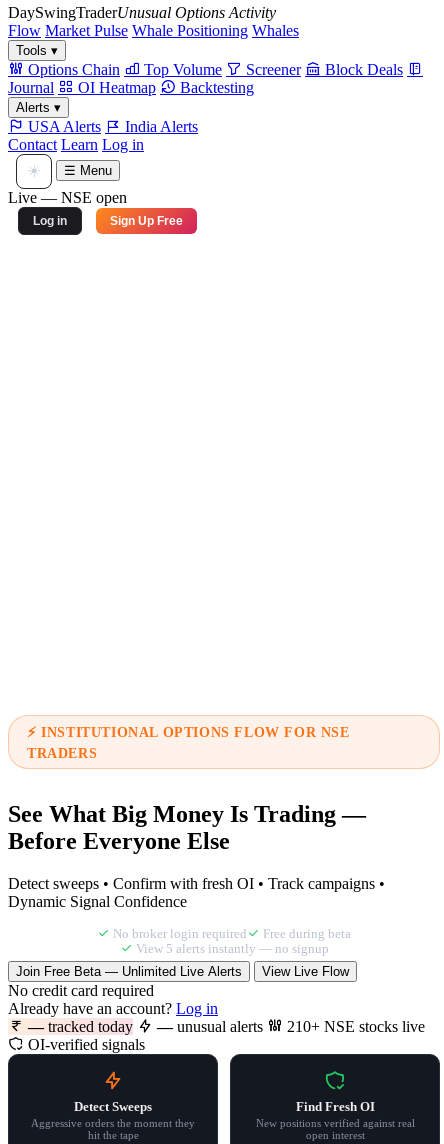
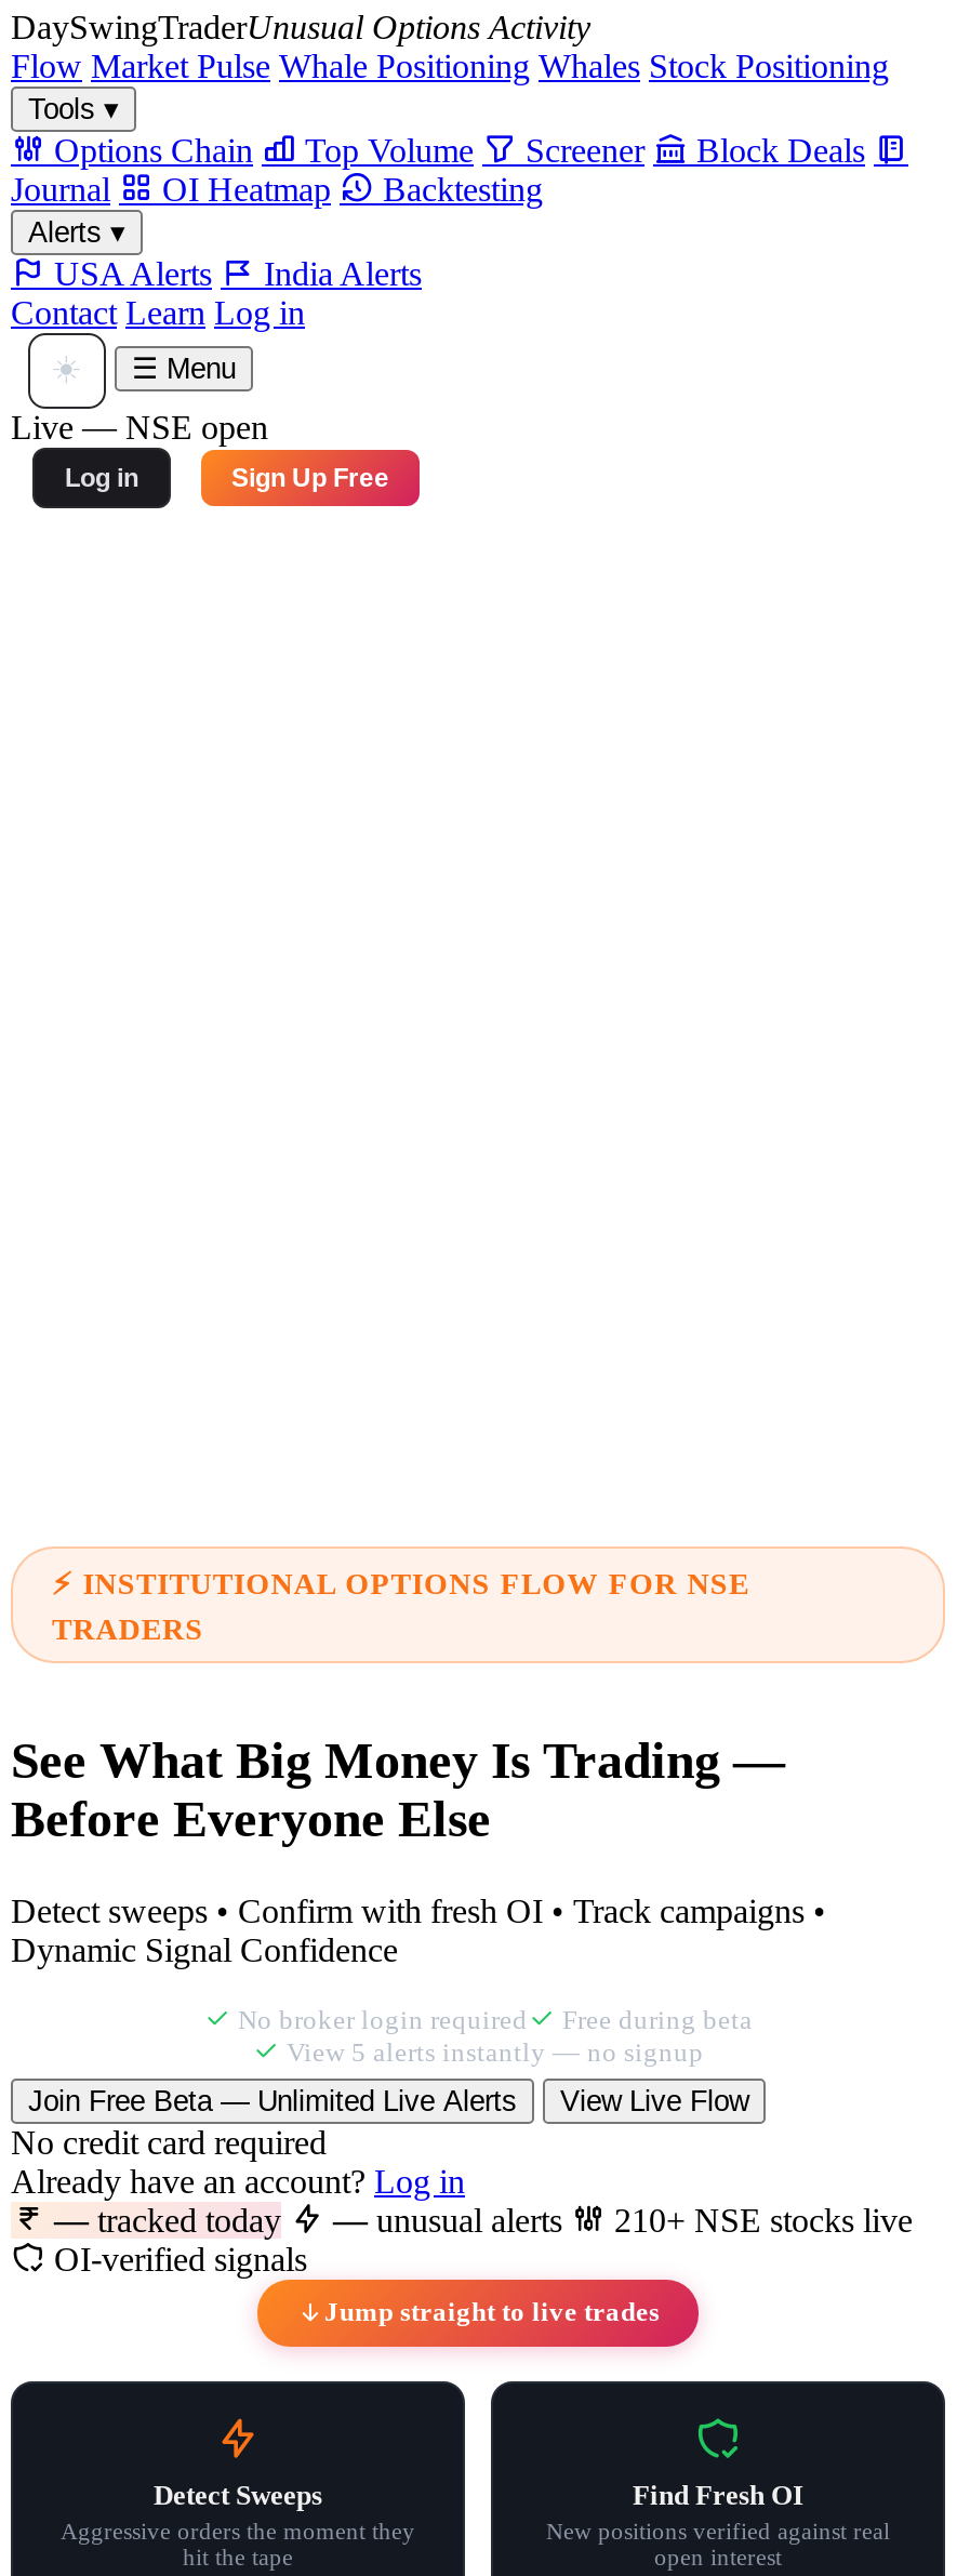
- Flow Market Pulse Whale Positioning Whales
+ Flow Market Pulse Whale Positioning Whales Stock Positioning

+ Jump straight to live trades
